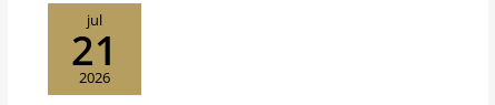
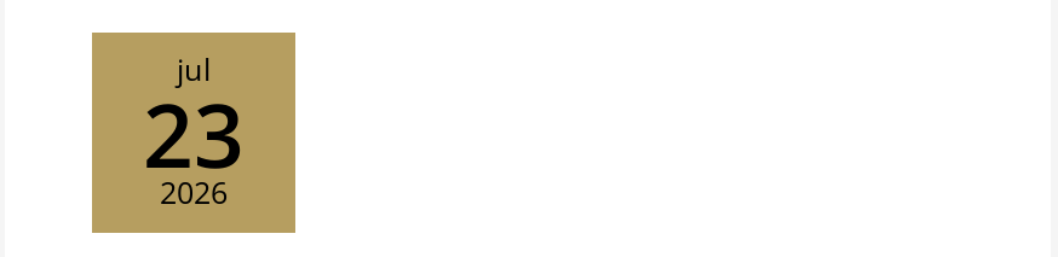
- 21
+ 23
